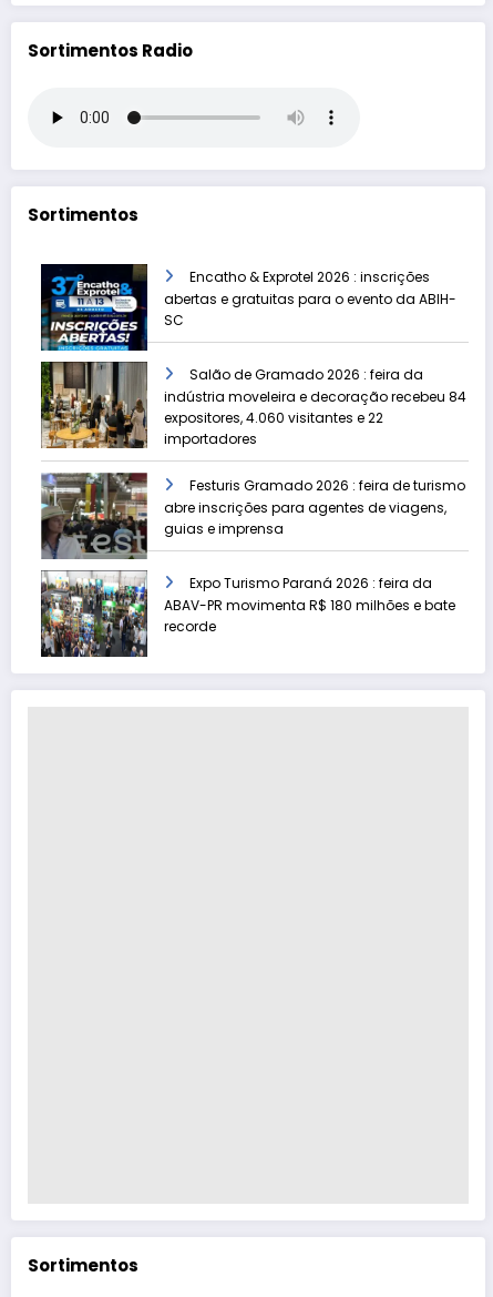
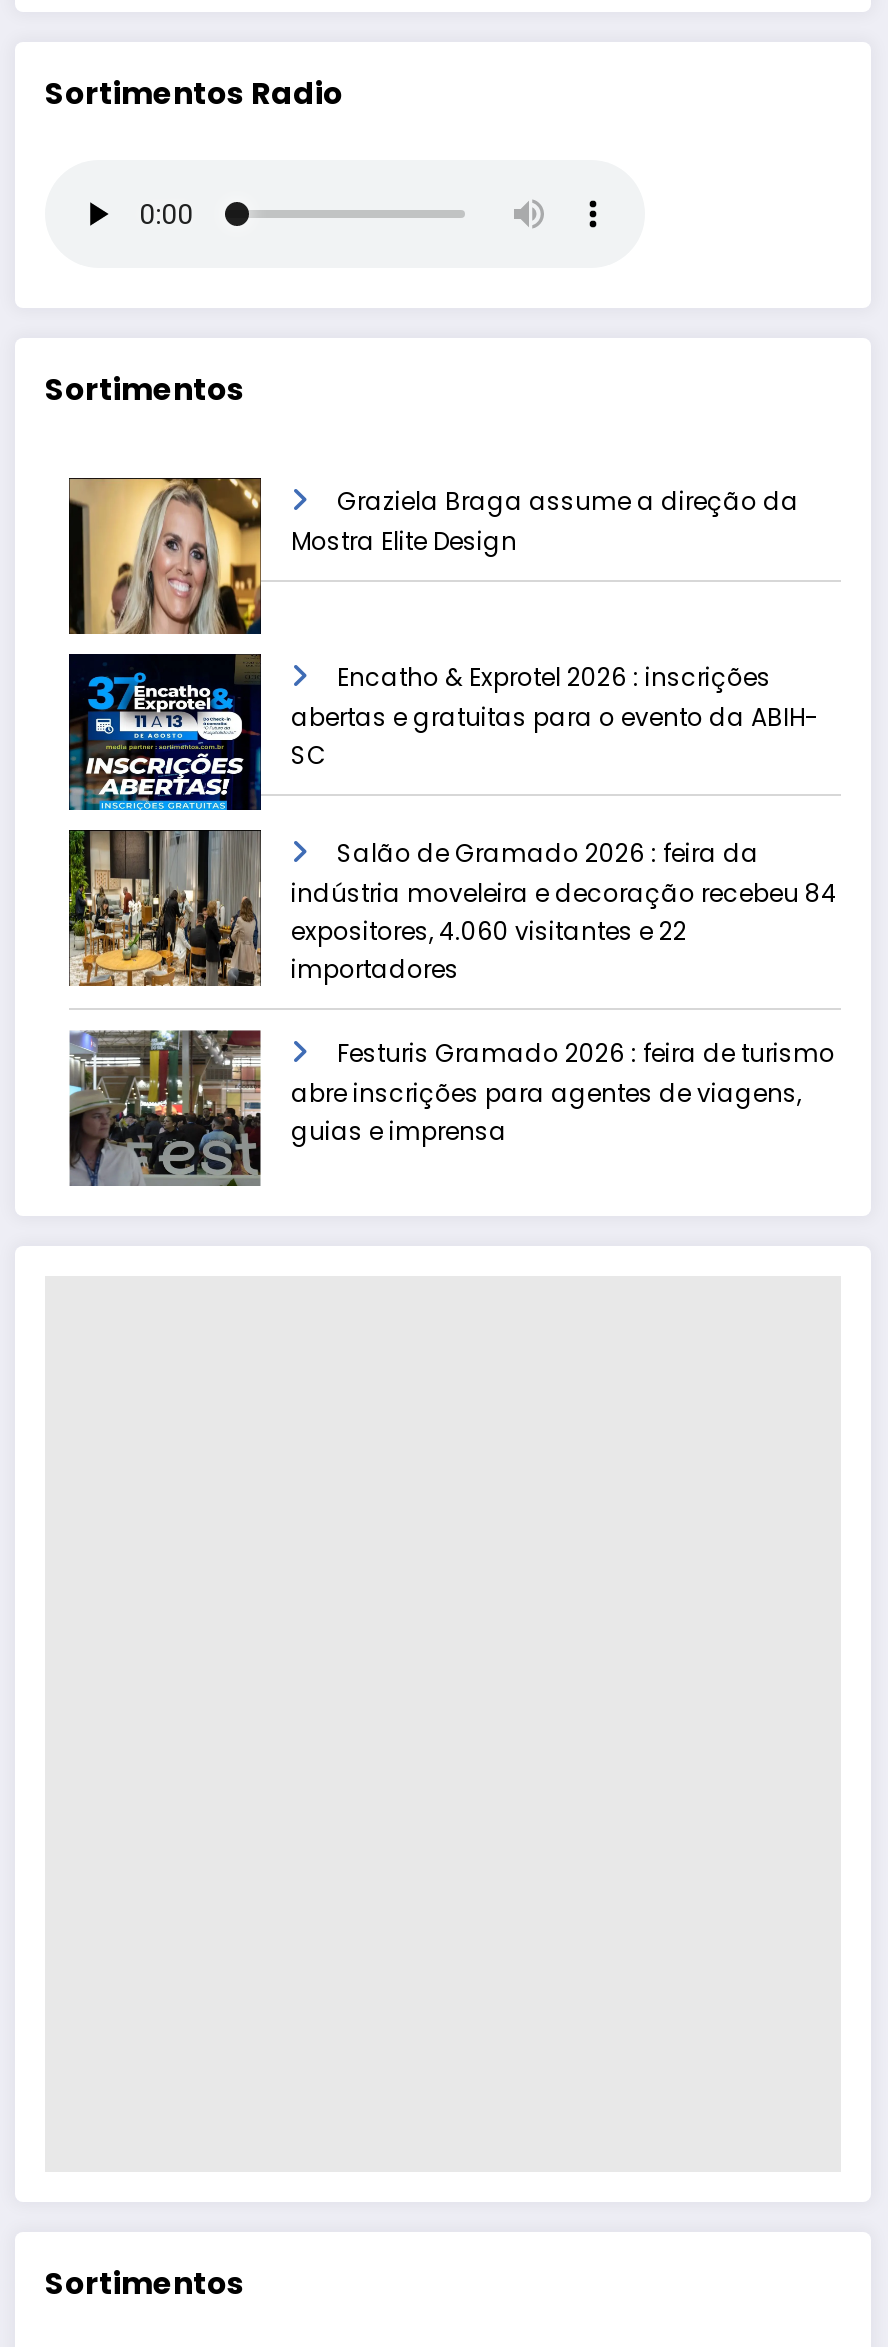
+ [image]
+ Graziela Braga assume a direção da
+ Mostra Elite Design

moved down: [image] | Encatho & Exprotel 2026 : inscrições | abertas e gratuitas para o evento da ABIH- | ... | abre inscrições para agentes de viagens, | guias e imprensa

- [image]
- Expo Turismo Paraná 2026 : feira da
- ABAV-PR movimenta R$ 180 milhões e bate
- recorde
